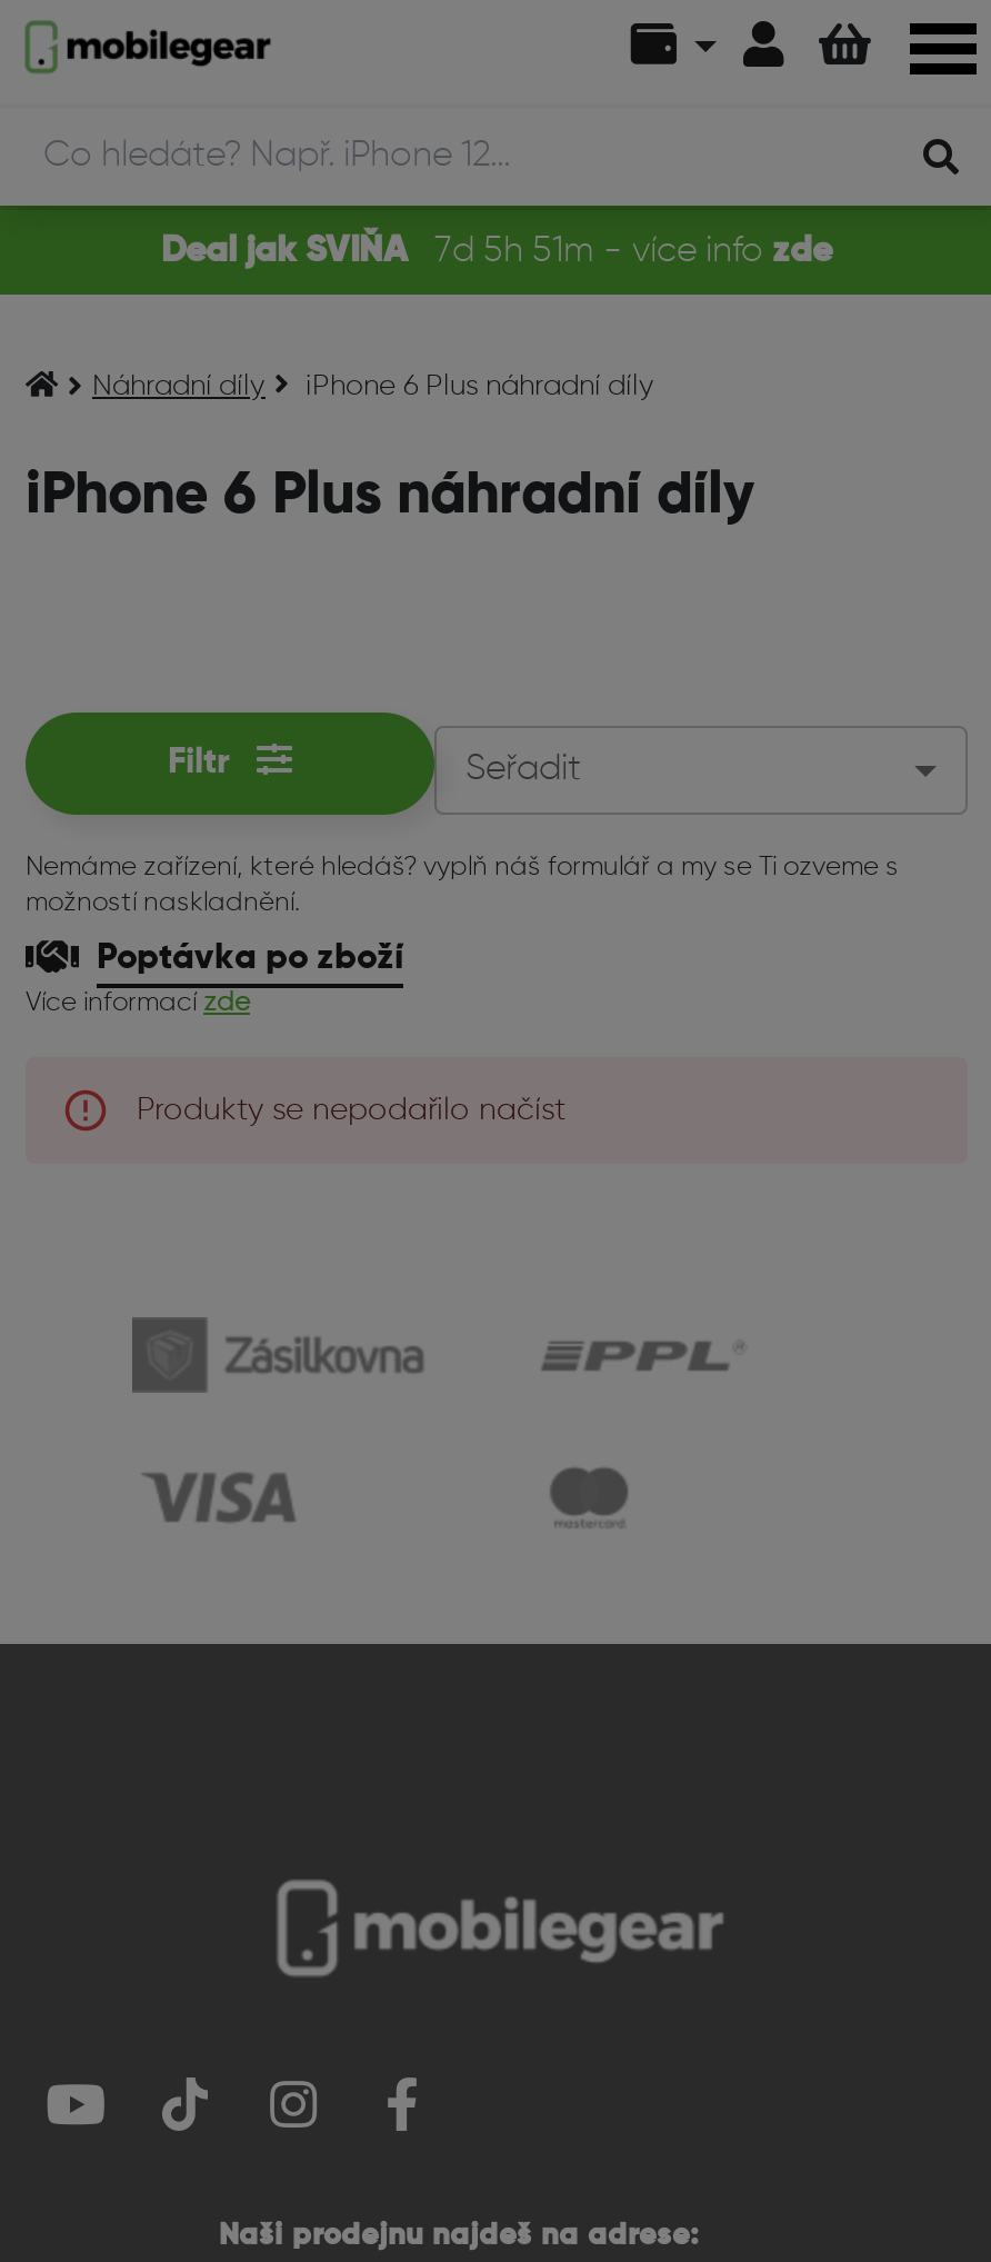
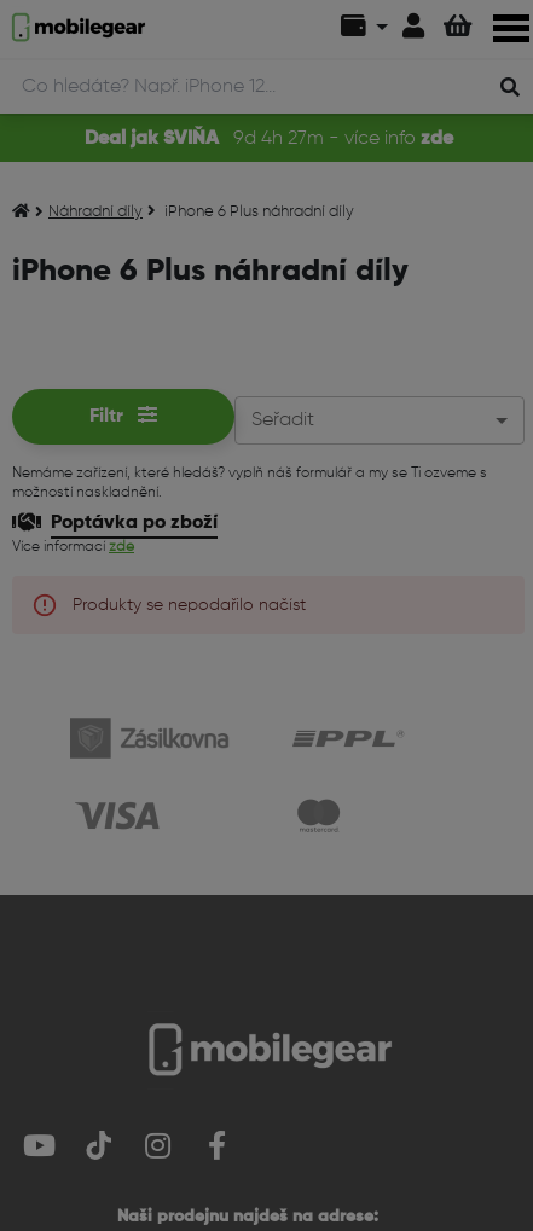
- Deal jak SVIŇA 7d 5h 51m - více info zde
+ Deal jak SVIŇA 9d 4h 27m - více info zde
